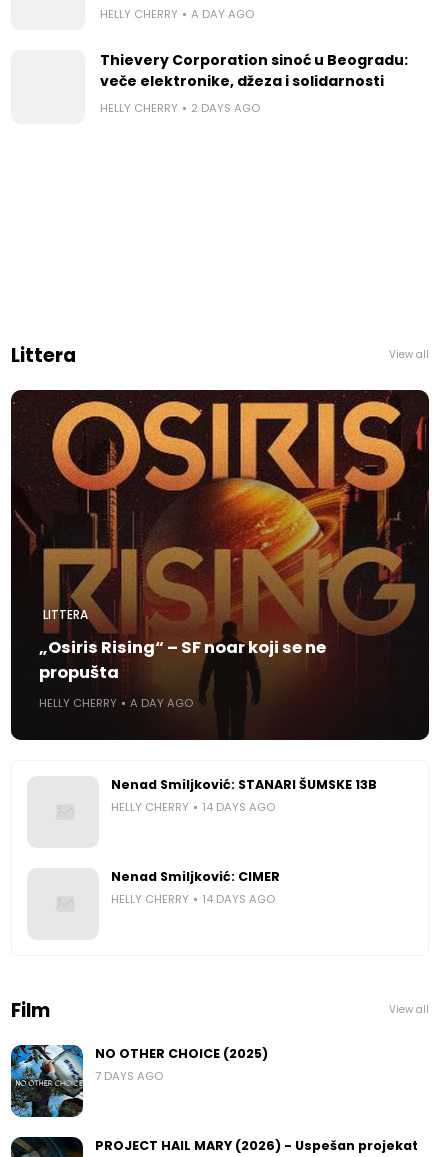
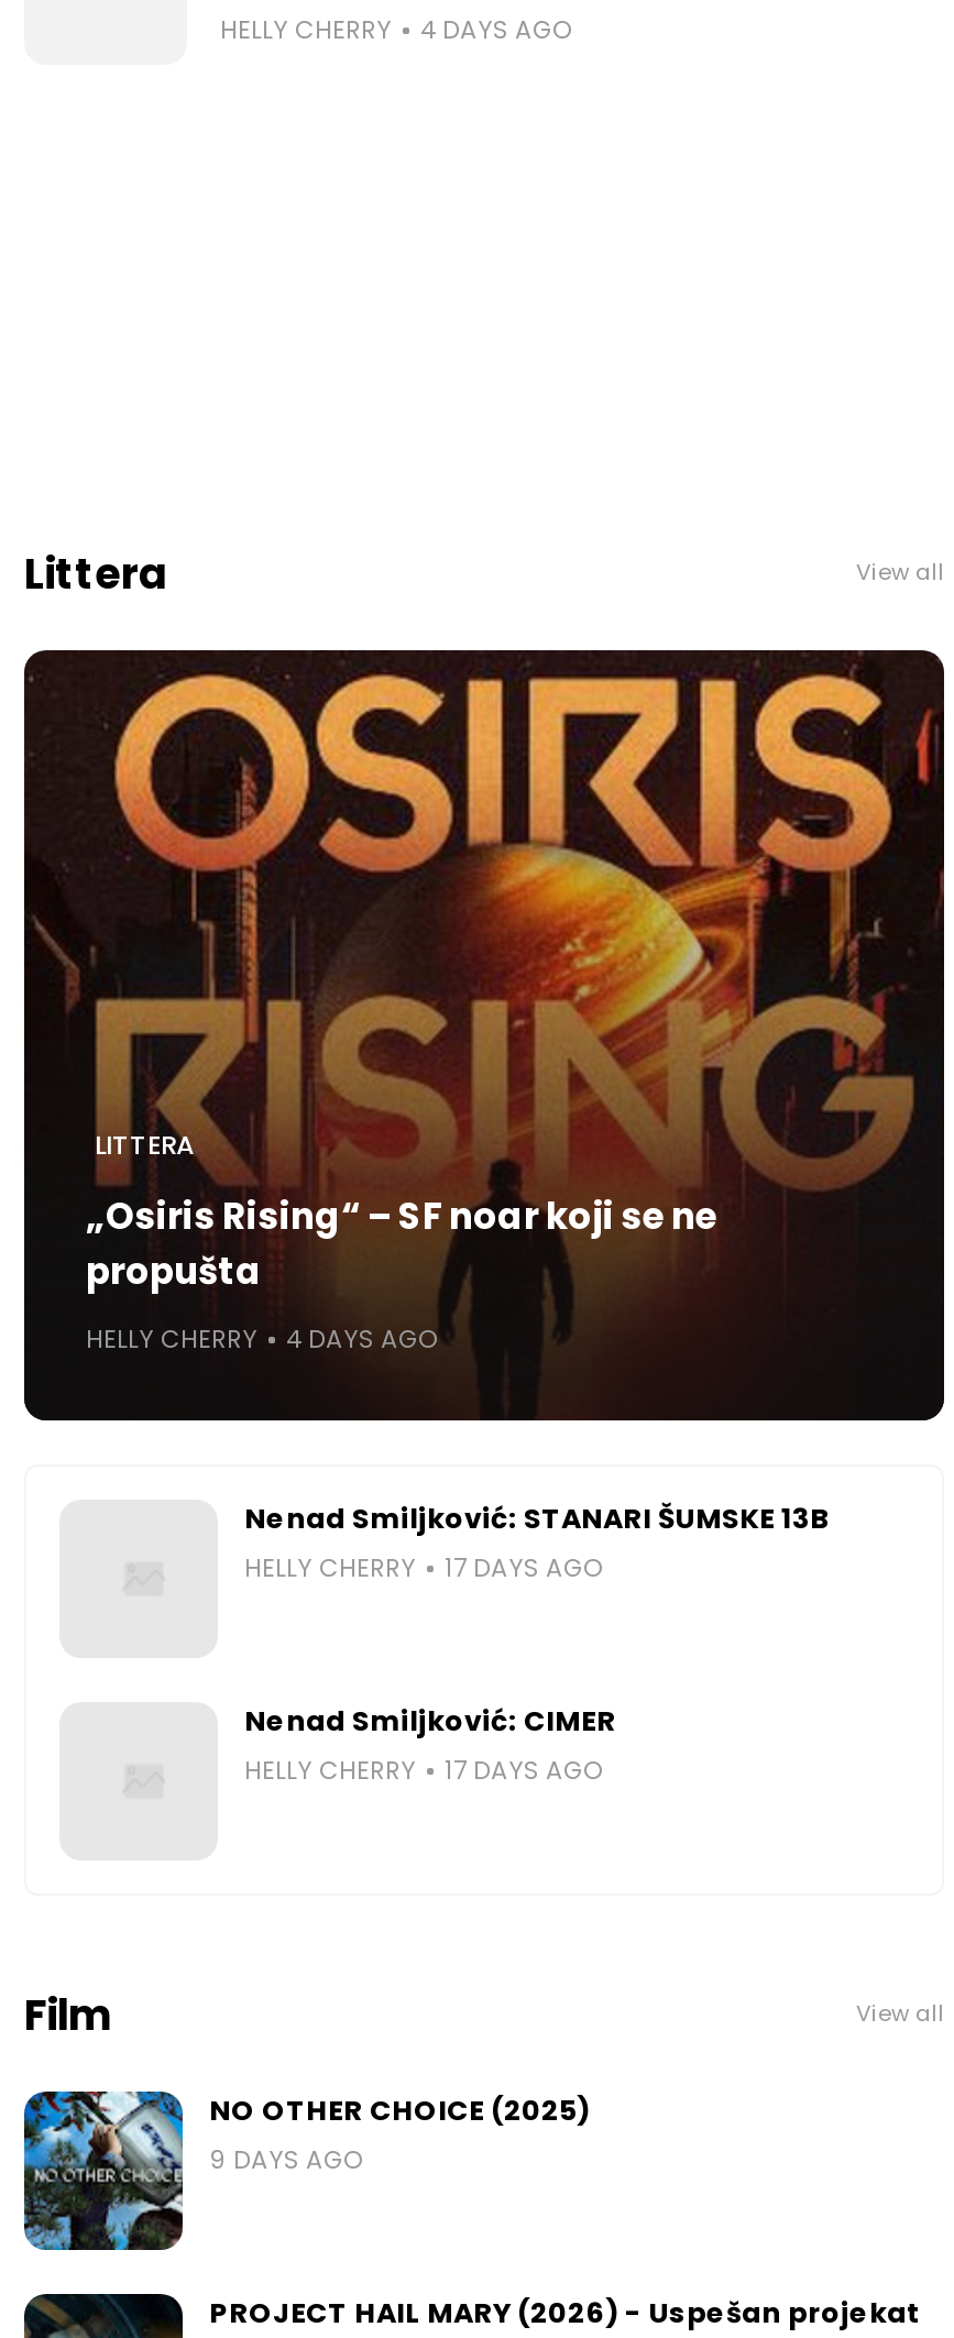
- A DAY AGO
- Thievery Corporation sinoć u Beogradu:
- veče elektronike, džeza i solidarnosti
- HELLY CHERRY
- 2 DAYS AGO
+ 4 DAYS AGO

- A DAY AGO
+ 4 DAYS AGO

- HELLY CHERRY 14 DAYS AGO
+ HELLY CHERRY 17 DAYS AGO

- HELLY CHERRY 14 DAYS AGO
+ HELLY CHERRY 17 DAYS AGO

- 7 DAYS AGO
+ 9 DAYS AGO
